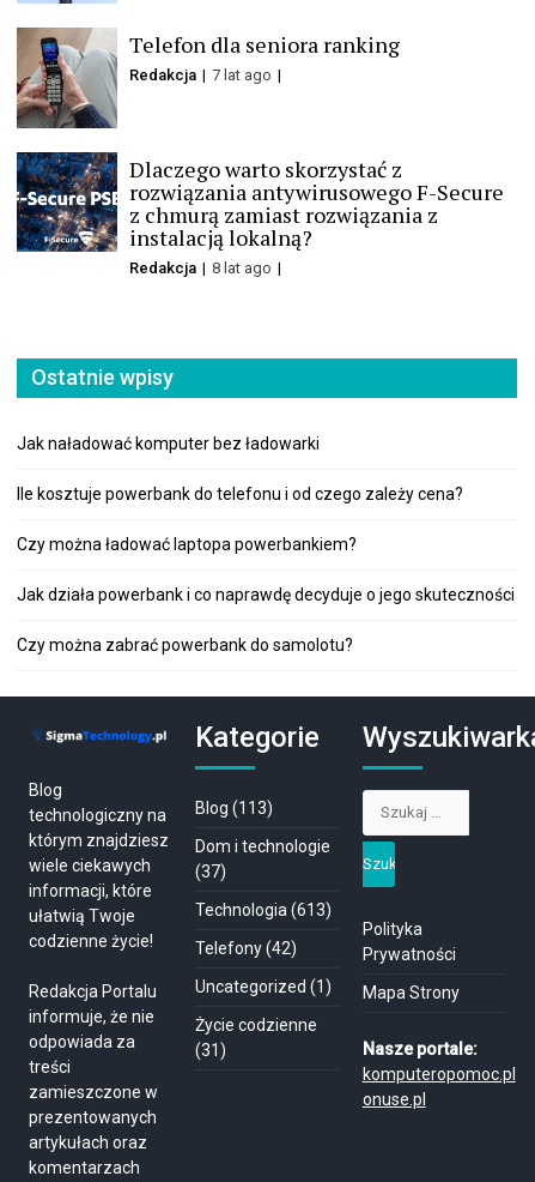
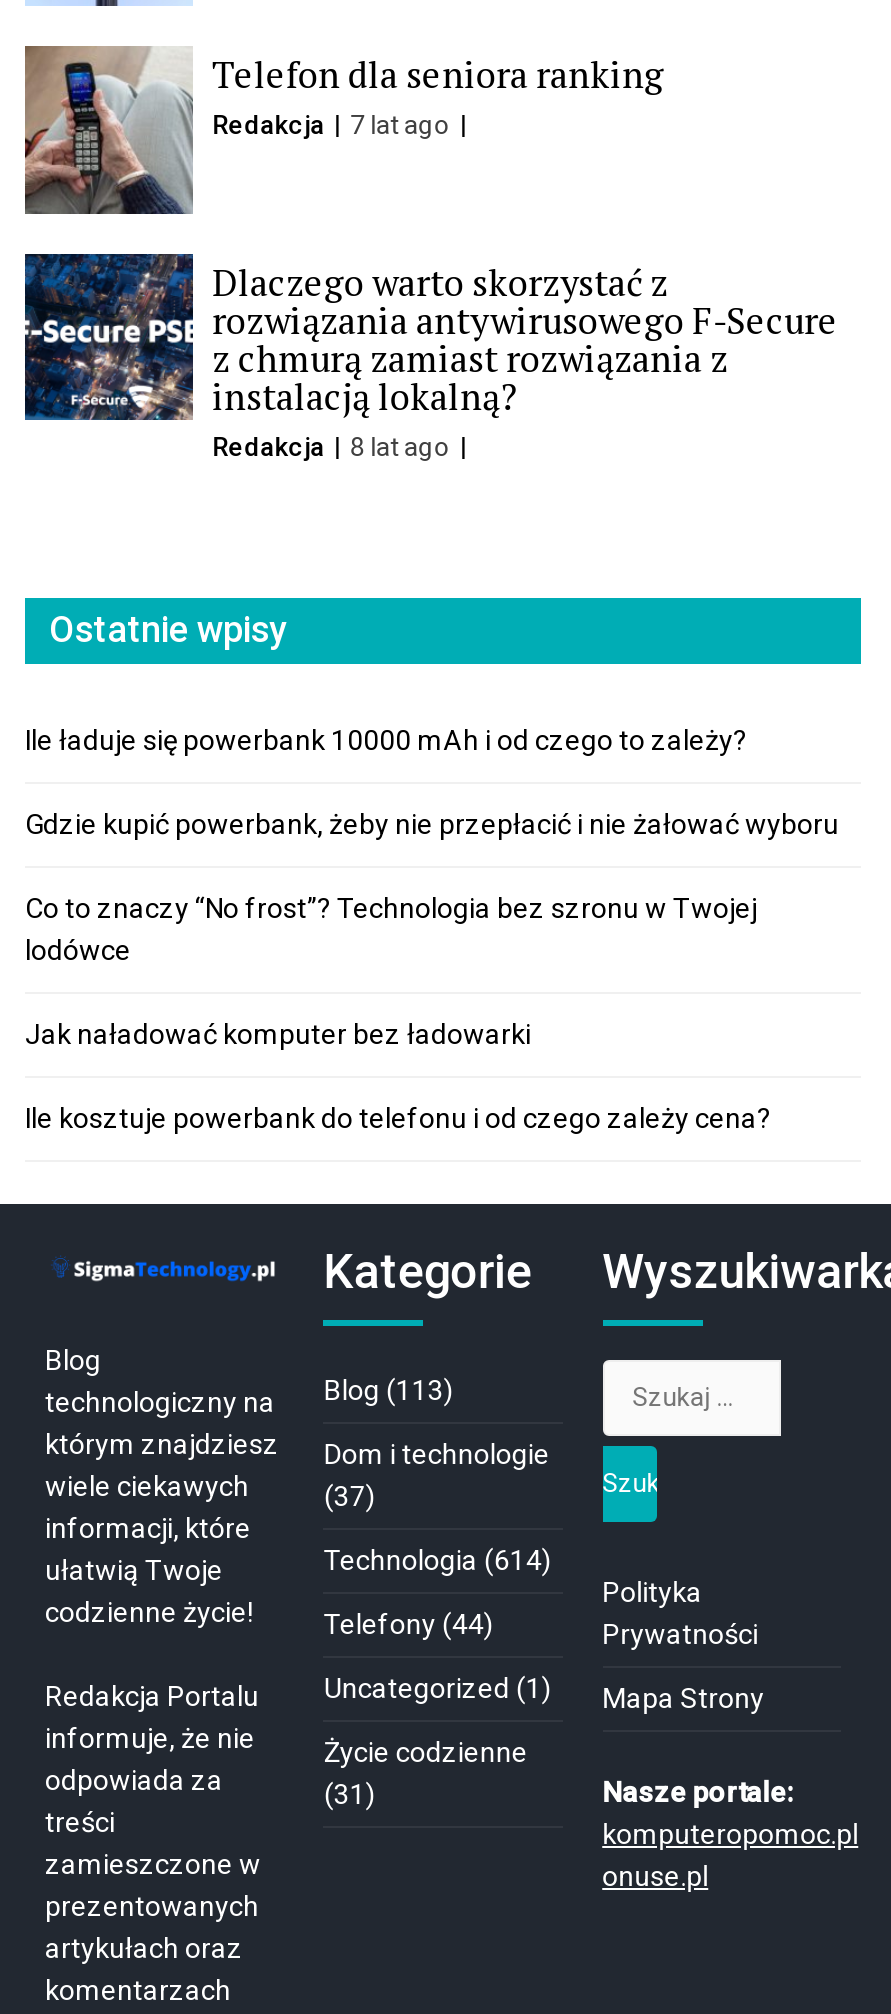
+ Ile ładuje się powerbank 10000 mAh i od czego to zależy?
+ Gdzie kupić powerbank, żeby nie przepłacić i nie żałować wyboru
+ Co to znaczy “No frost”? Technologia bez szronu w Twojej
+ lodówce

moved down: Jak naładować komputer bez ładowarki | Ile kosztuje powerbank do telefonu i od czego zależy cena?

- Czy można ładować laptopa powerbankiem?
- Jak działa powerbank i co naprawdę decyduje o jego skuteczności
- Czy można zabrać powerbank do samolotu?

- Technologia (613)
+ Technologia (614)

- Telefony (42)
+ Telefony (44)
